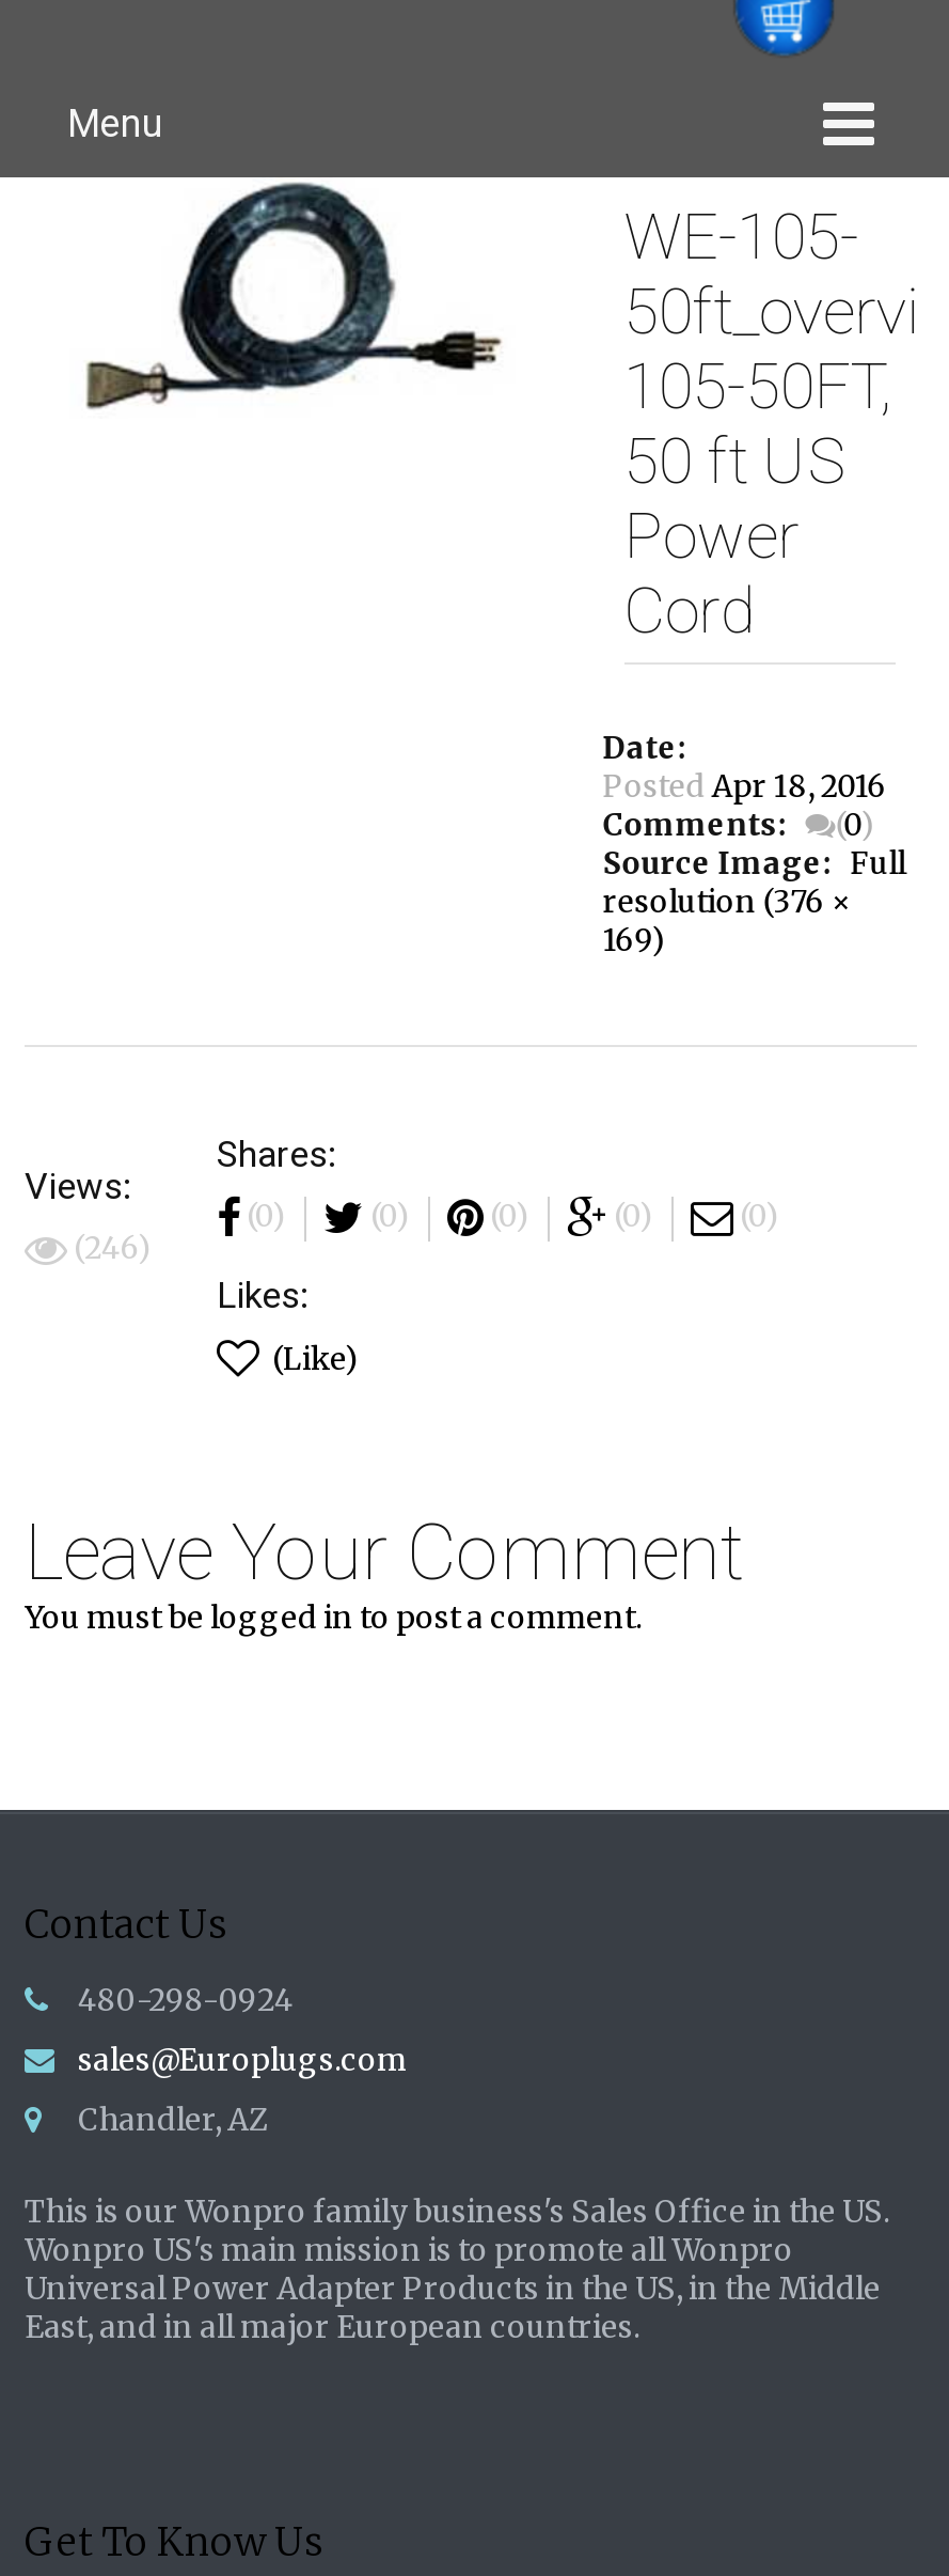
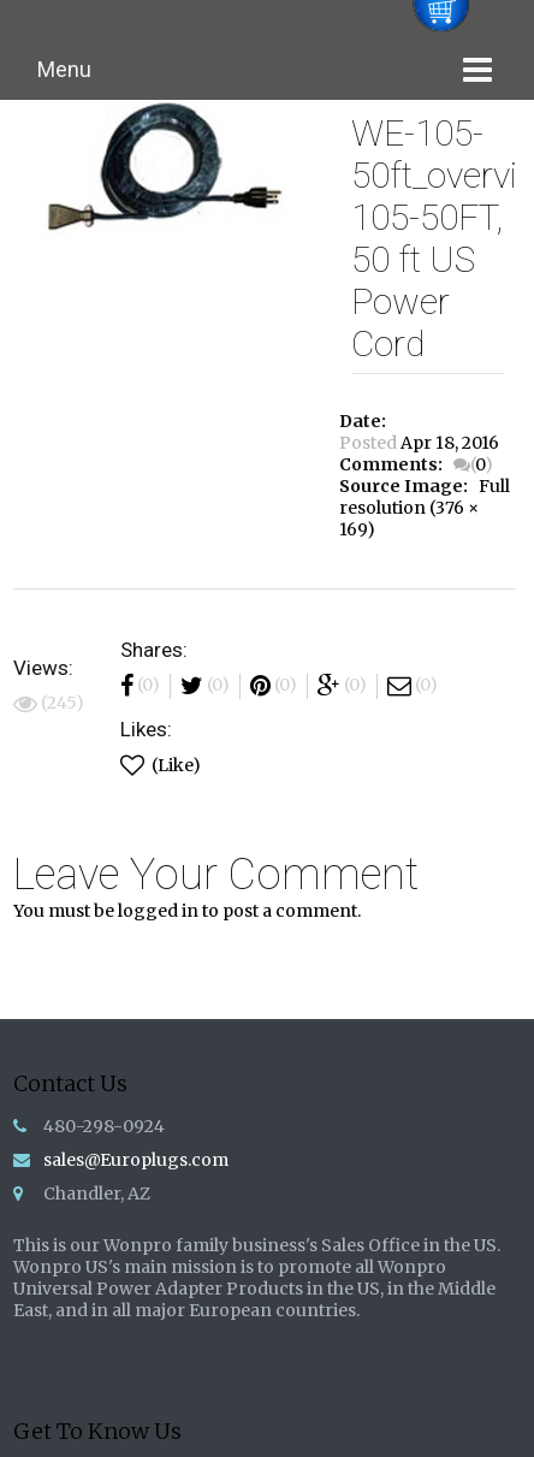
- (246)
+ (245)
